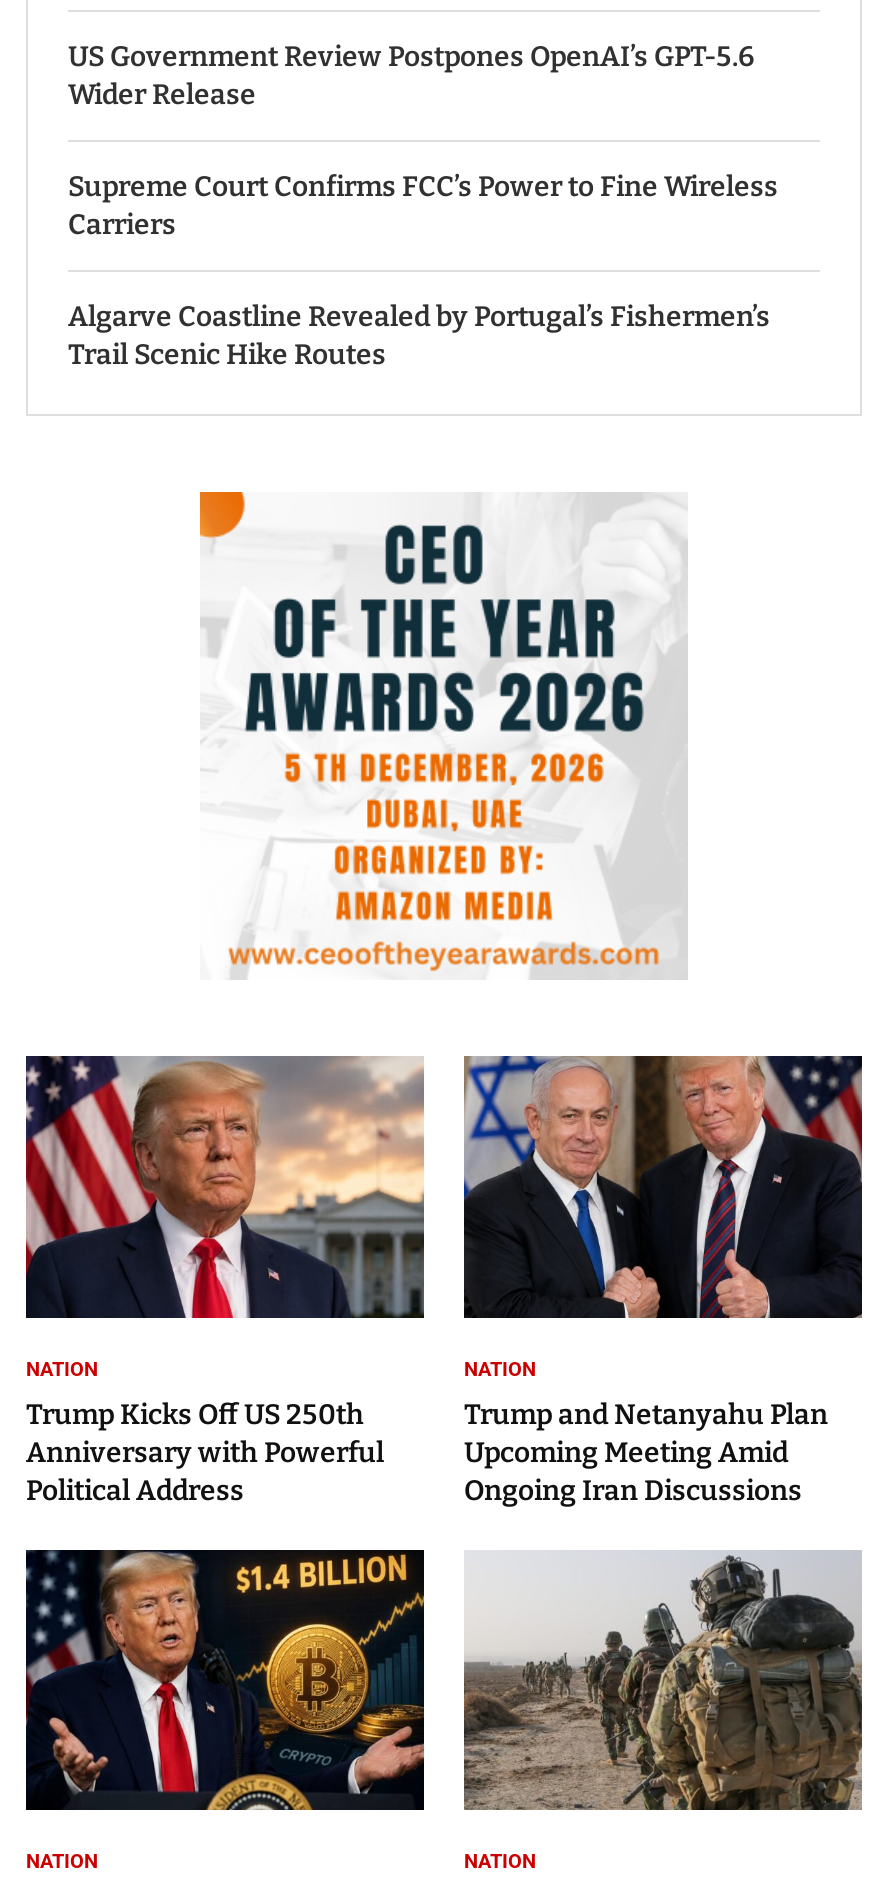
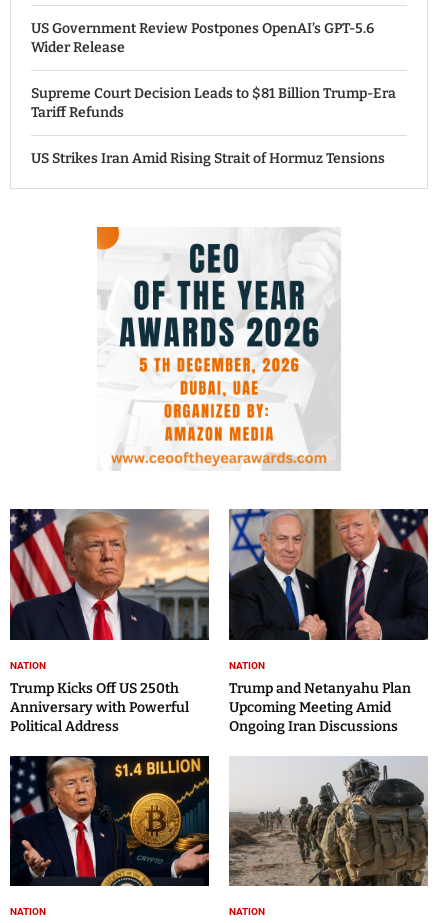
- Supreme Court Confirms FCC’s Power to Fine Wireless
- Carriers
+ Supreme Court Decision Leads to $81 Billion Trump-Era
+ Tariff Refunds

- Algarve Coastline Revealed by Portugal’s Fishermen’s
- Trail Scenic Hike Routes
+ US Strikes Iran Amid Rising Strait of Hormuz Tensions
